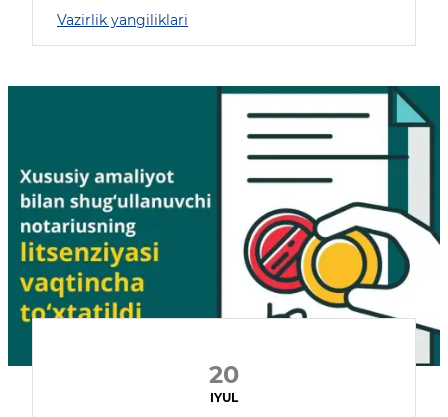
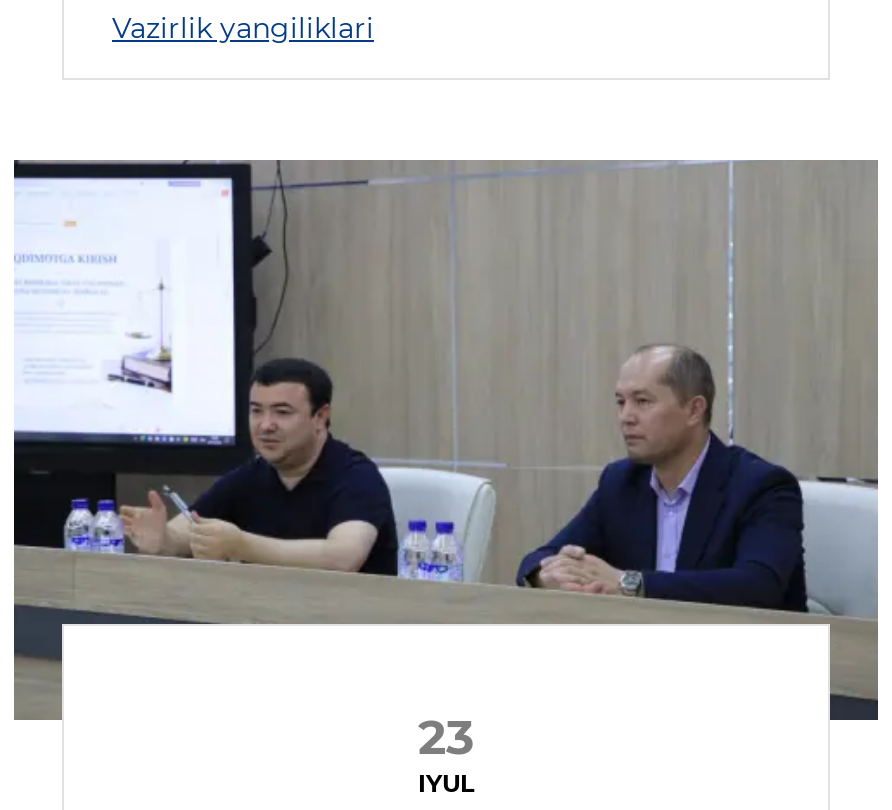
- [image]
- 20
+ [image]
+ 23
